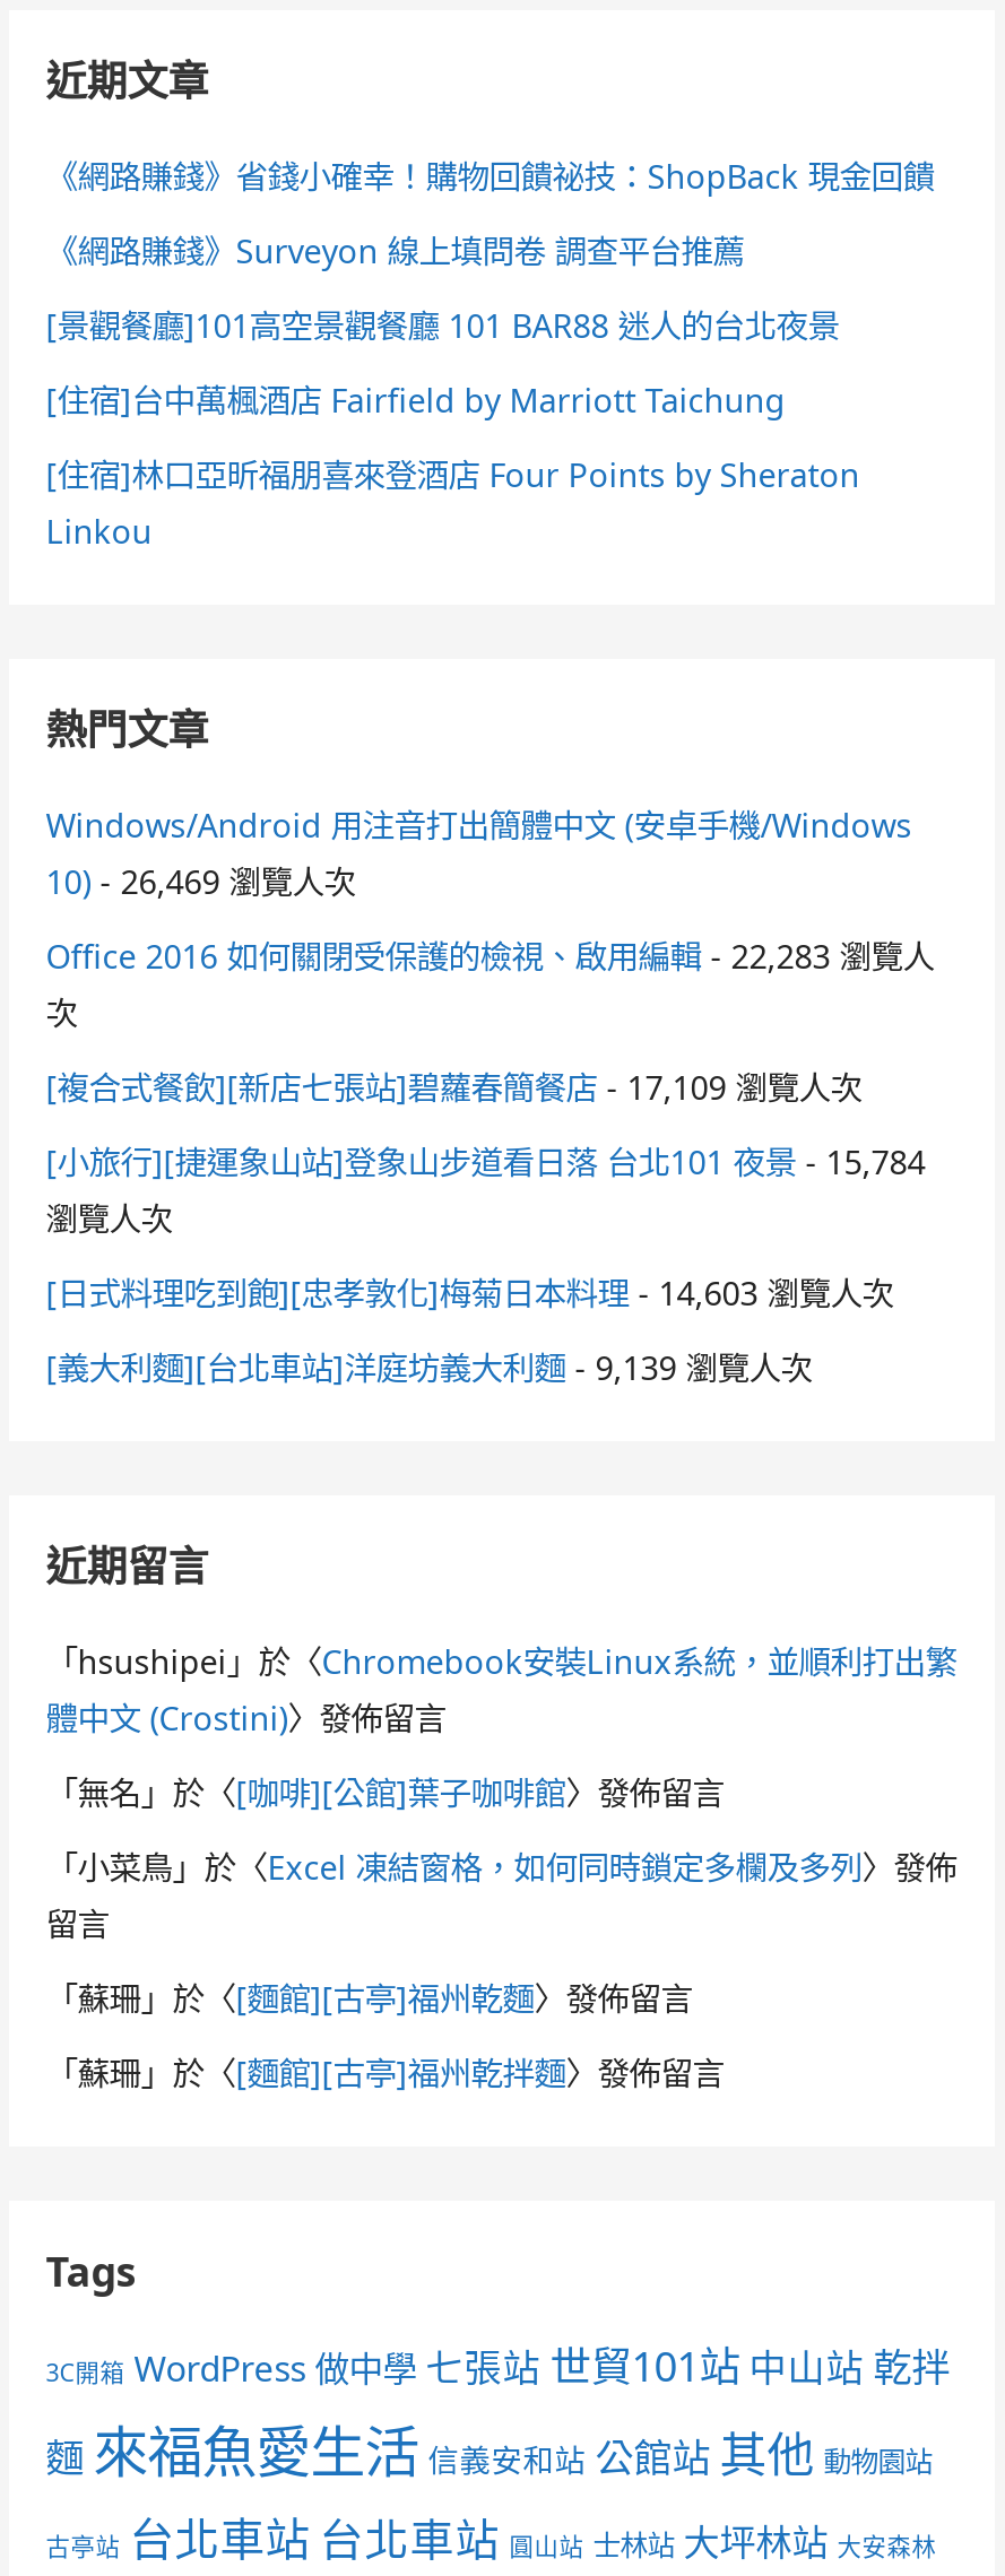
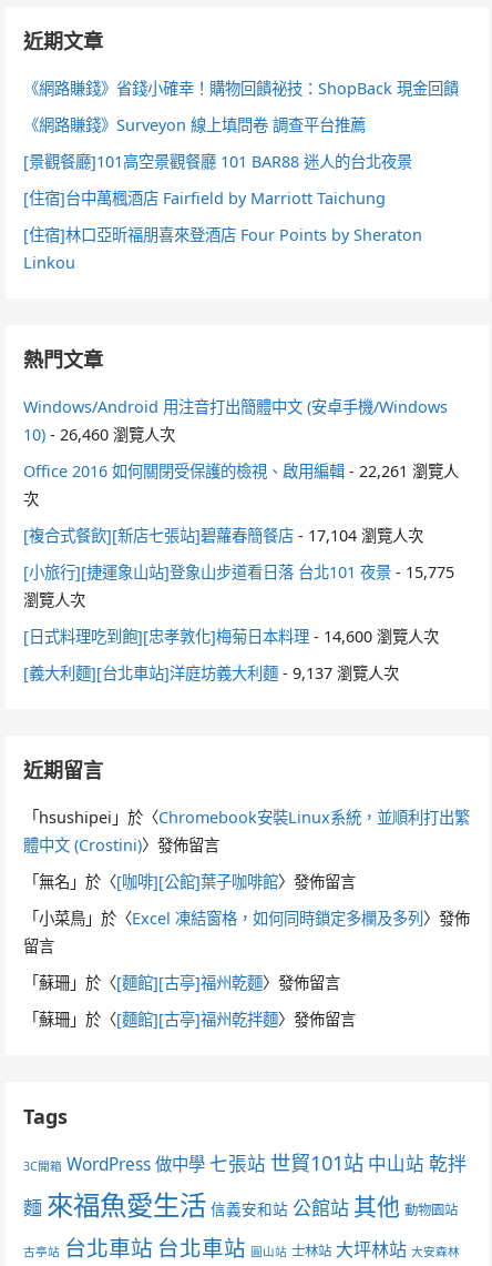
- 10) - 26,469 瀏覽人次
+ 10) - 26,460 瀏覽人次

- Office 2016 如何關閉受保護的檢視、啟用編輯- 22,283 瀏覽人
+ Office 2016 如何關閉受保護的檢視、啟用編輯- 22,261 瀏覽人

- [複合式餐飲][新店七張站]碧蘿春簡餐店- 17,109 瀏覽人次
+ [複合式餐飲][新店七張站]碧蘿春簡餐店- 17,104 瀏覽人次

- [小旅行][捷運象山站]登象山步道看日落 台北101 夜景- 15,784
+ [小旅行][捷運象山站]登象山步道看日落 台北101 夜景- 15,775

- [日式料理吃到飽][忠孝敦化]梅菊日本料理- 14,603 瀏覽人次
+ [日式料理吃到飽][忠孝敦化]梅菊日本料理- 14,600 瀏覽人次

- [義大利麵][台北車站]洋庭坊義大利麵- 9,139 瀏覽人次
+ [義大利麵][台北車站]洋庭坊義大利麵- 9,137 瀏覽人次
